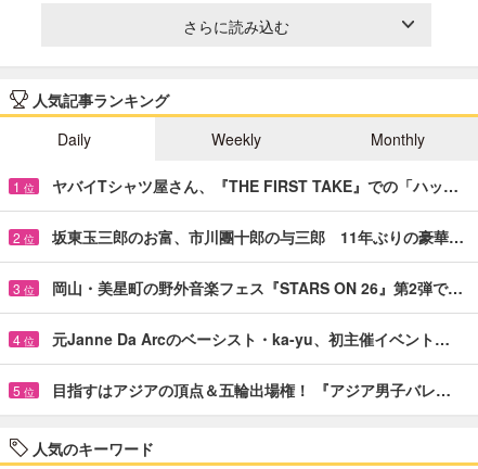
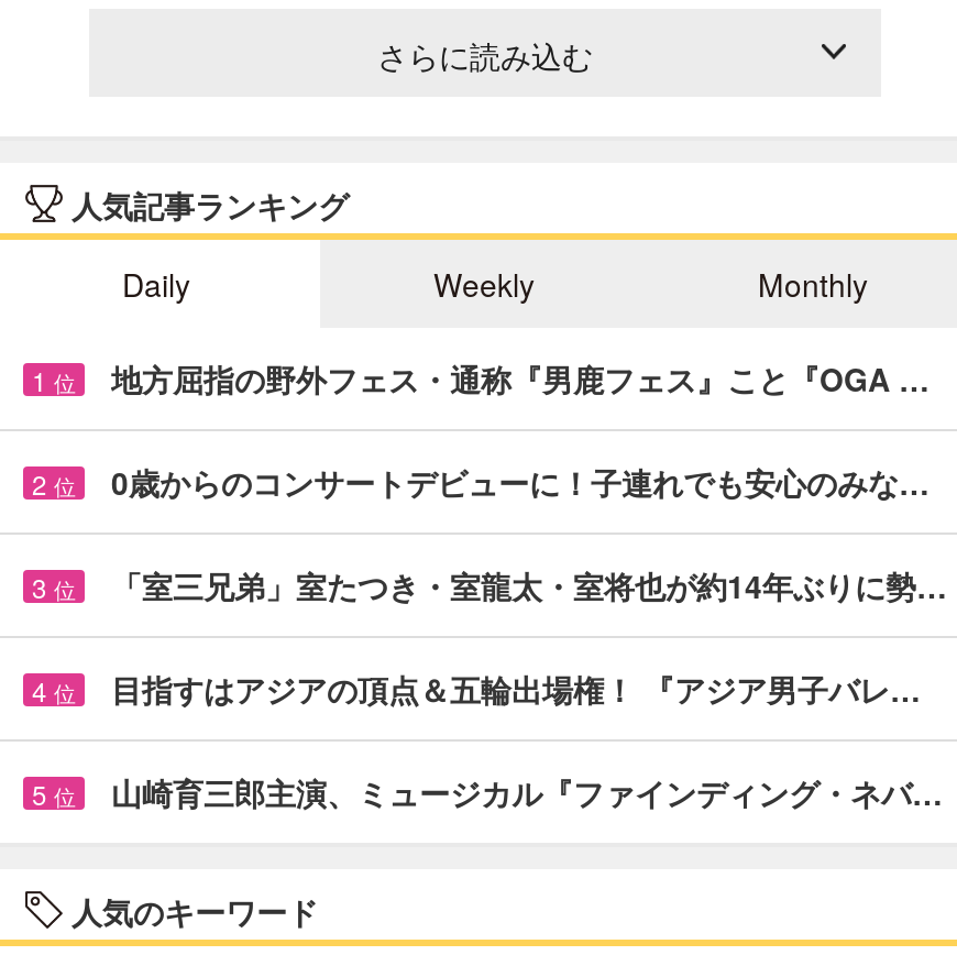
- ヤバイTシャツ屋さん、『THE FIRST TAKE』での「ハッ…
+ 地方屈指の野外フェス・通称『男鹿フェス』こと『OGA …

- 坂東玉三郎のお富、市川團十郎の与三郎 11年ぶりの豪華…
+ 0歳からのコンサートデビューに！子連れでも安心のみな…

- 岡山・美星町の野外音楽フェス『STARS ON 26』第2弾で…
+ 「室三兄弟」室たつき・室龍太・室将也が約14年ぶりに勢…

- 元Janne Da Arcのベーシスト・ka-yu、初主催イベント…

+ 山崎育三郎主演、ミュージカル『ファインディング・ネバ…

moved up: 目指すはアジアの頂点＆五輪出場権！ 『アジア男子バレ…
